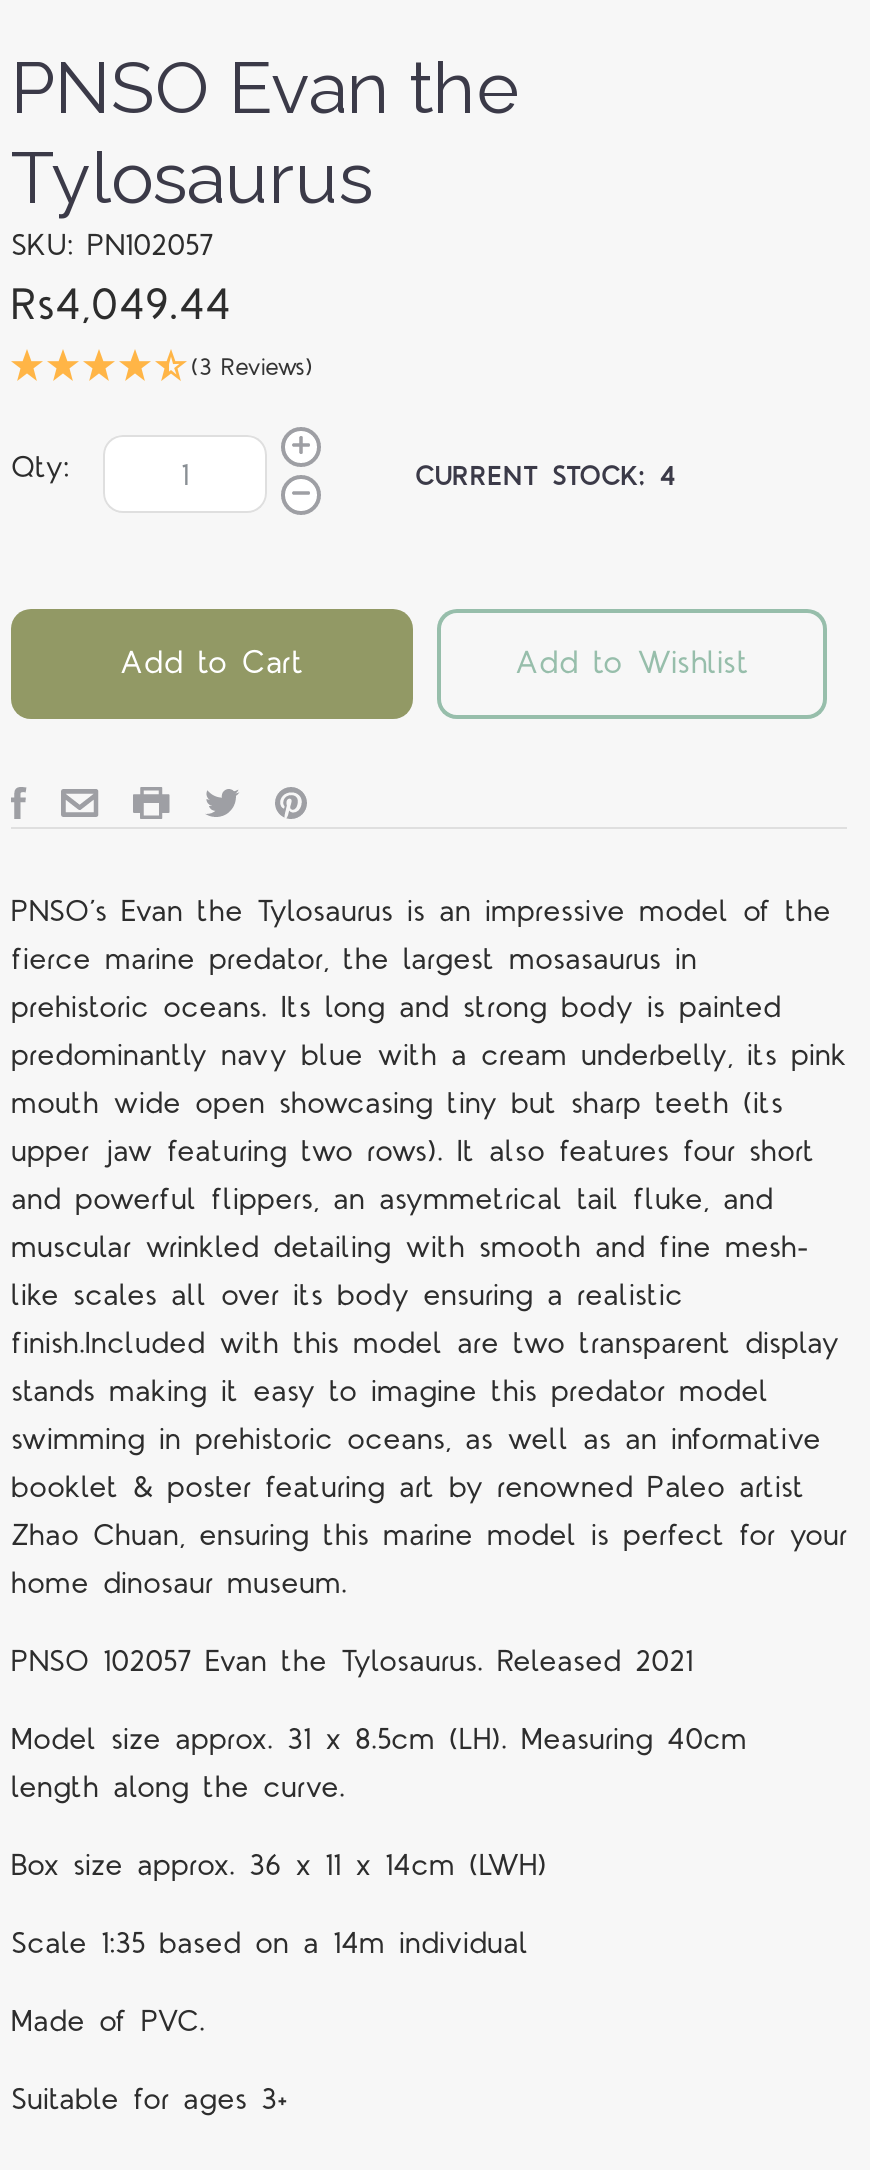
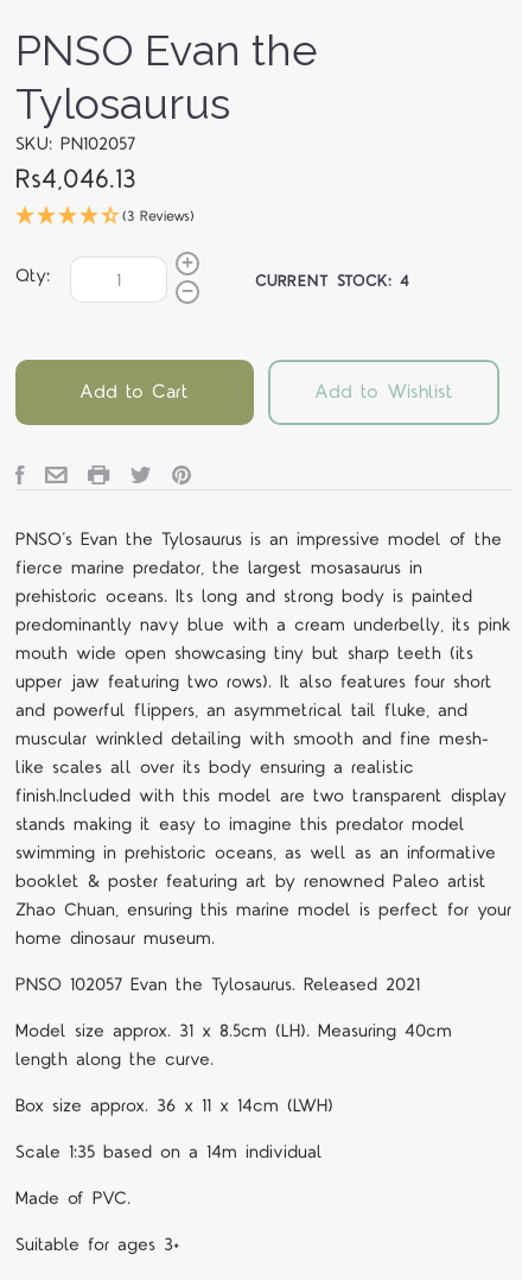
- Rs4,049.44
+ Rs4,046.13
